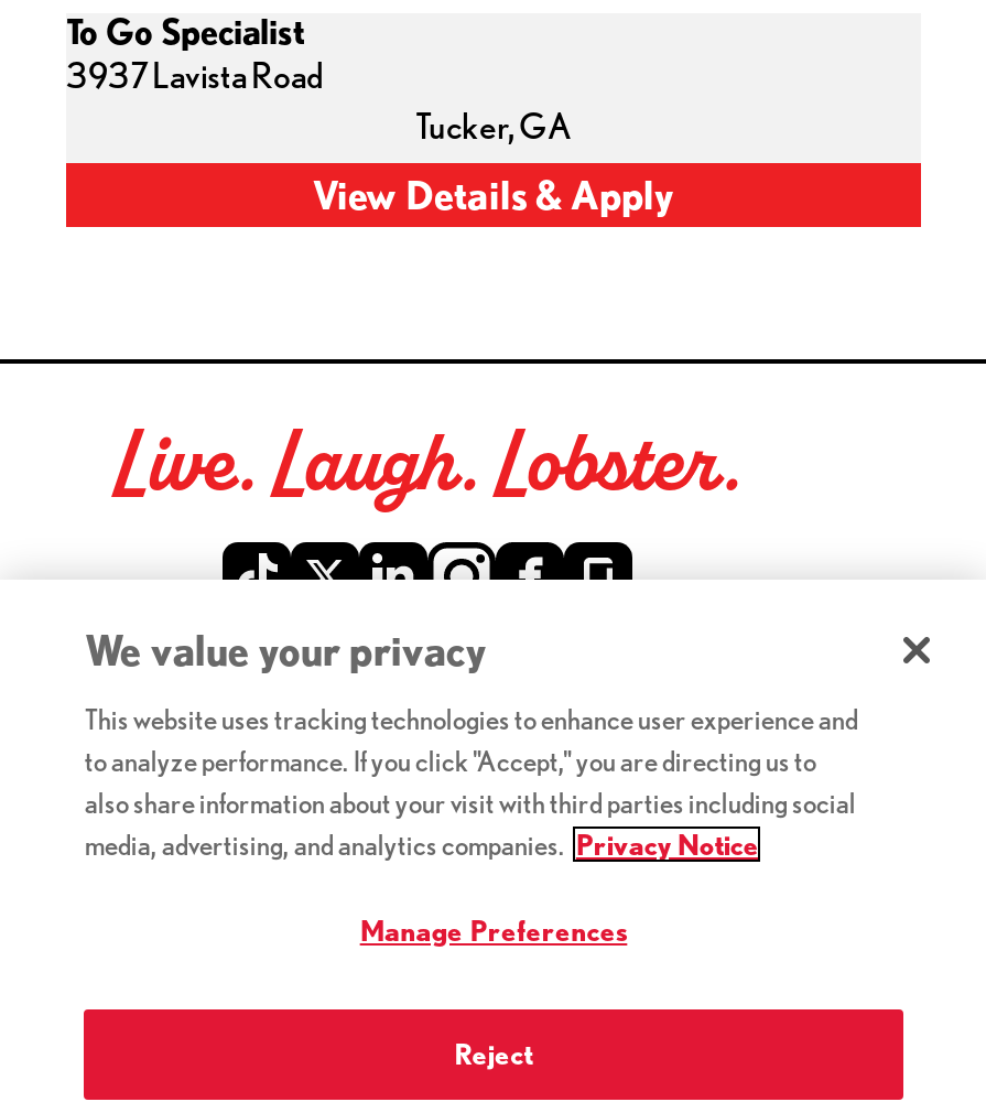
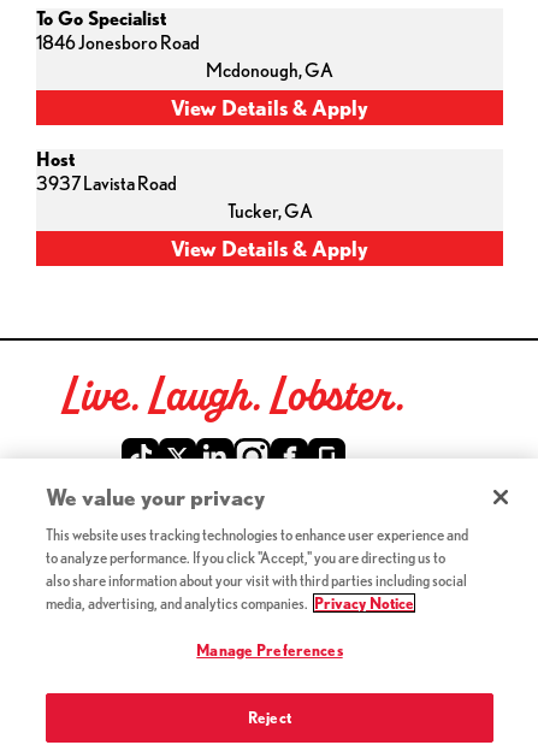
+ 1846 Jonesboro Road
+ Mcdonough,GA

+ Host
